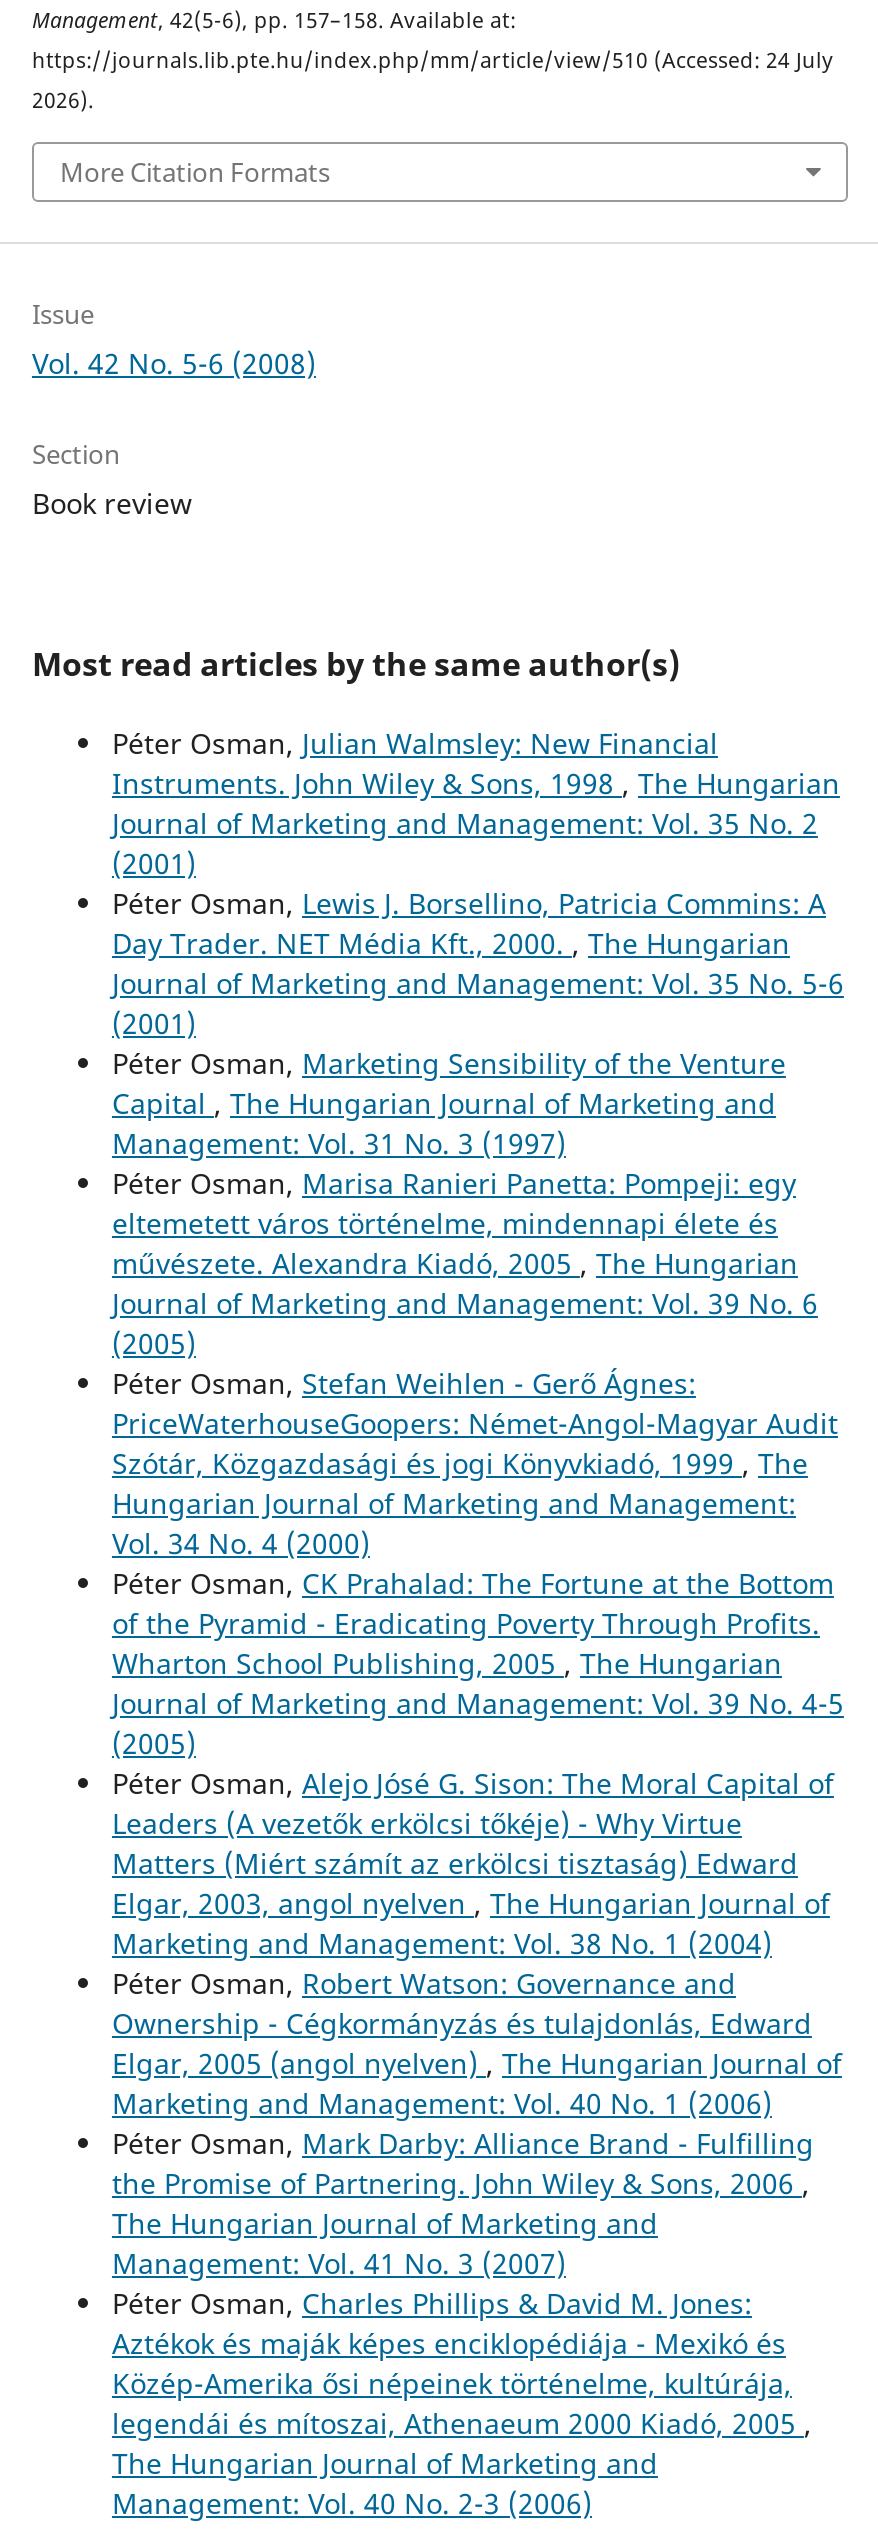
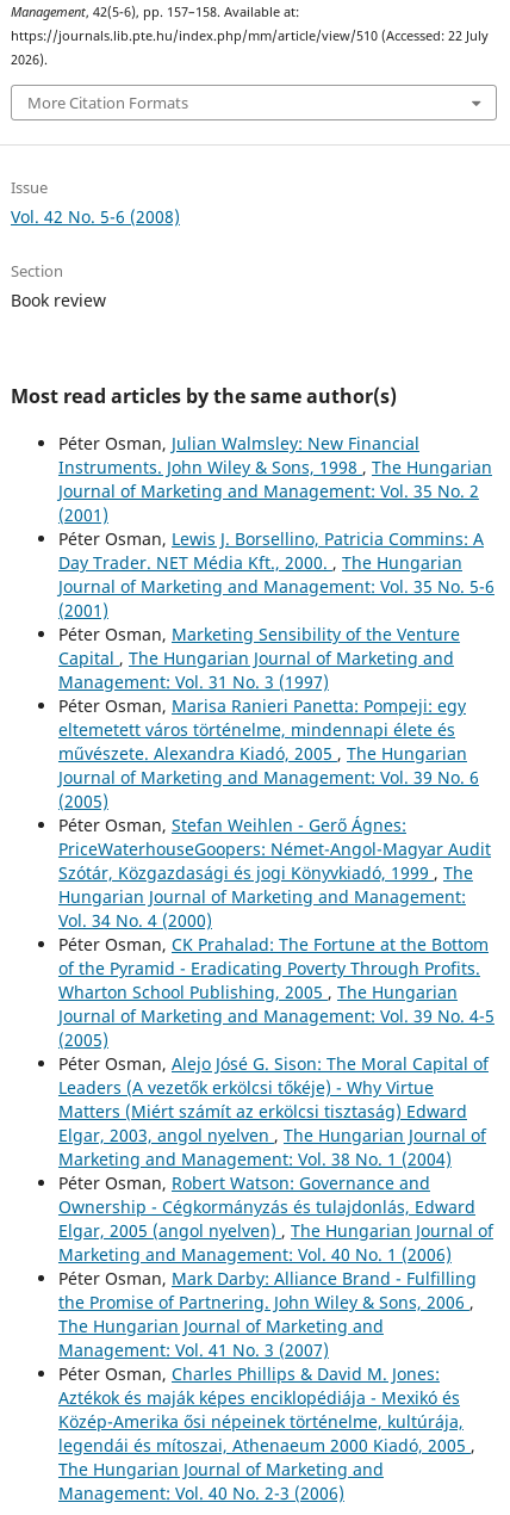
- https://journals.lib.pte.hu/index.php/mm/article/view/510 (Accessed: 24 July
+ https://journals.lib.pte.hu/index.php/mm/article/view/510 (Accessed: 22 July
